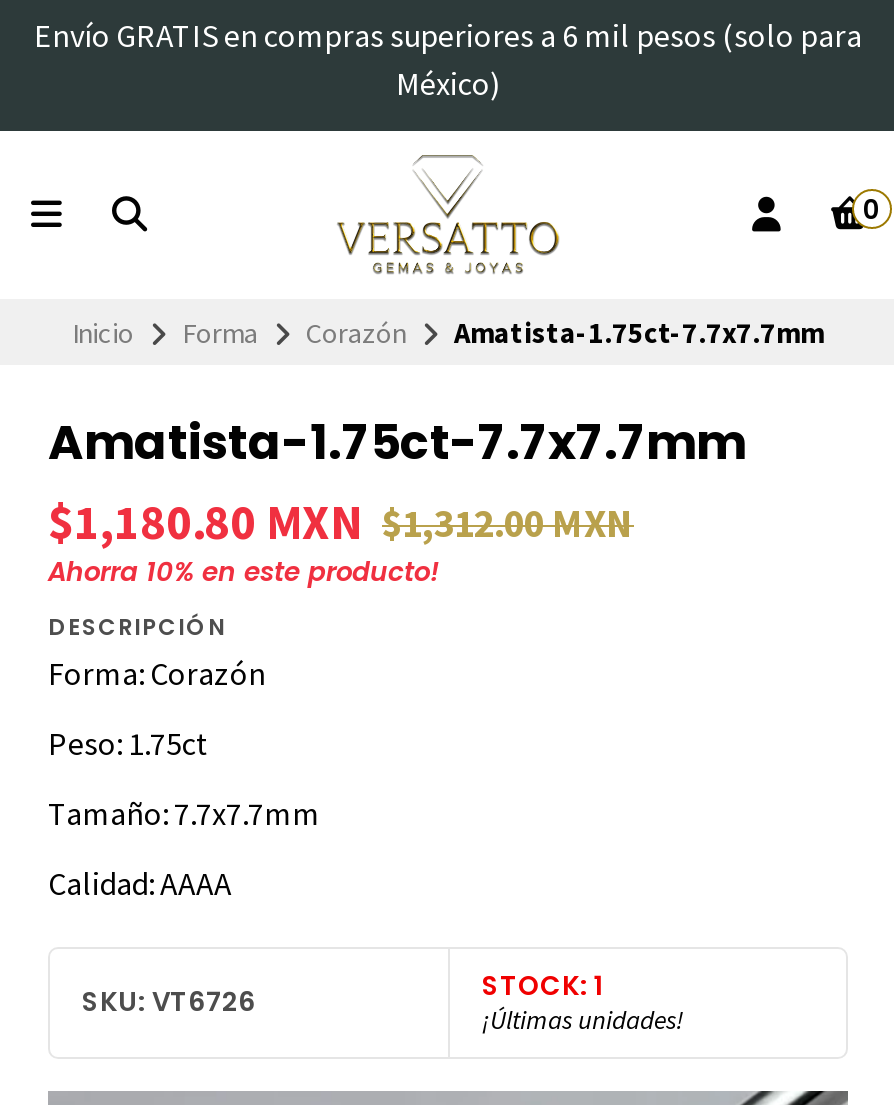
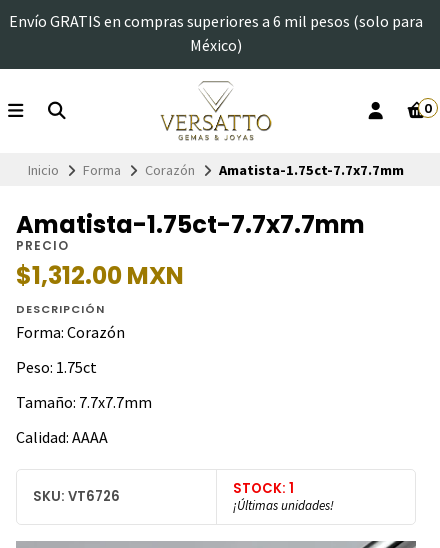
- $1,180.80 MXN $1,312.00 MXN
- Ahorra 10% en este producto!
+ PRECIO
+ $1,312.00 MXN
